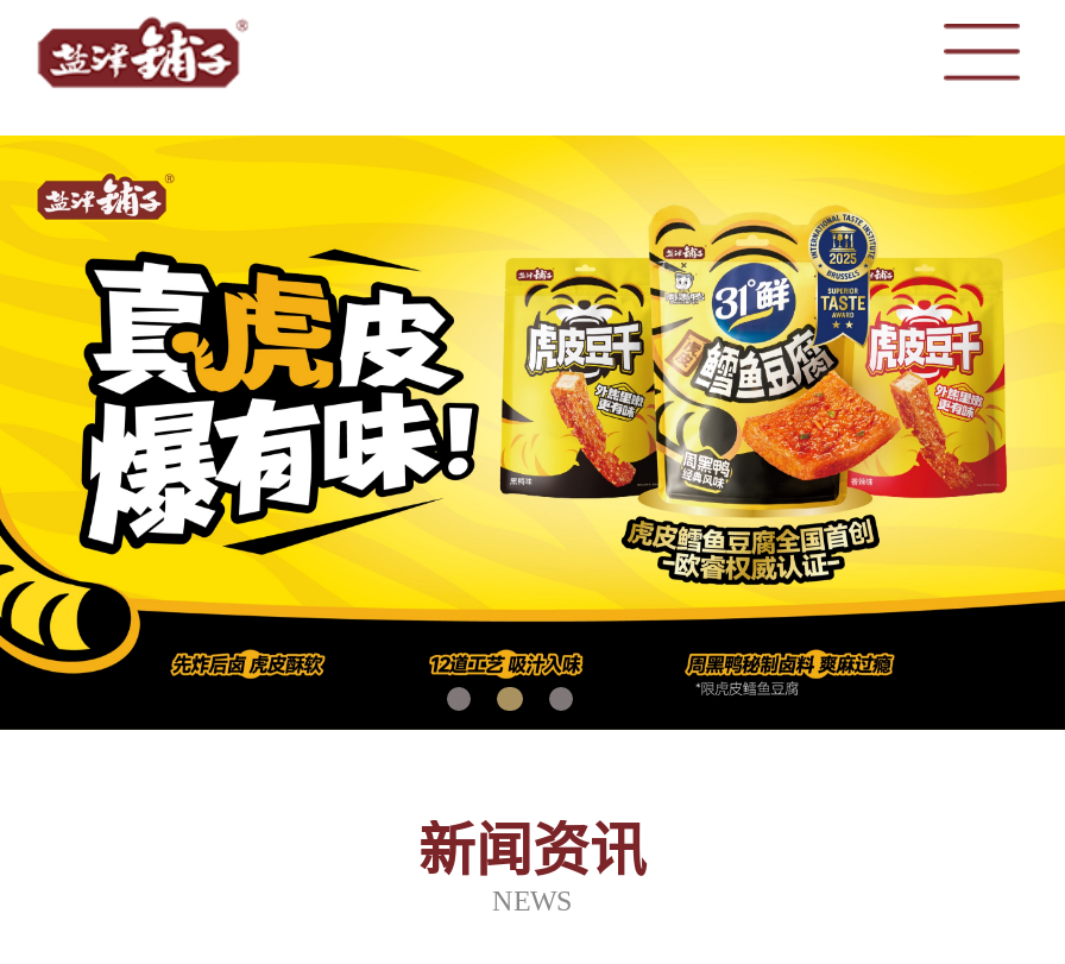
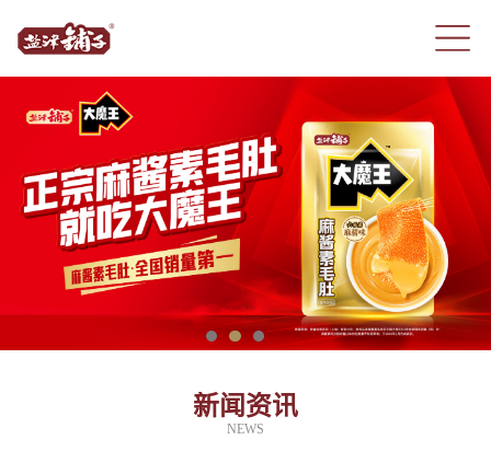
- [image]
+ [image]
